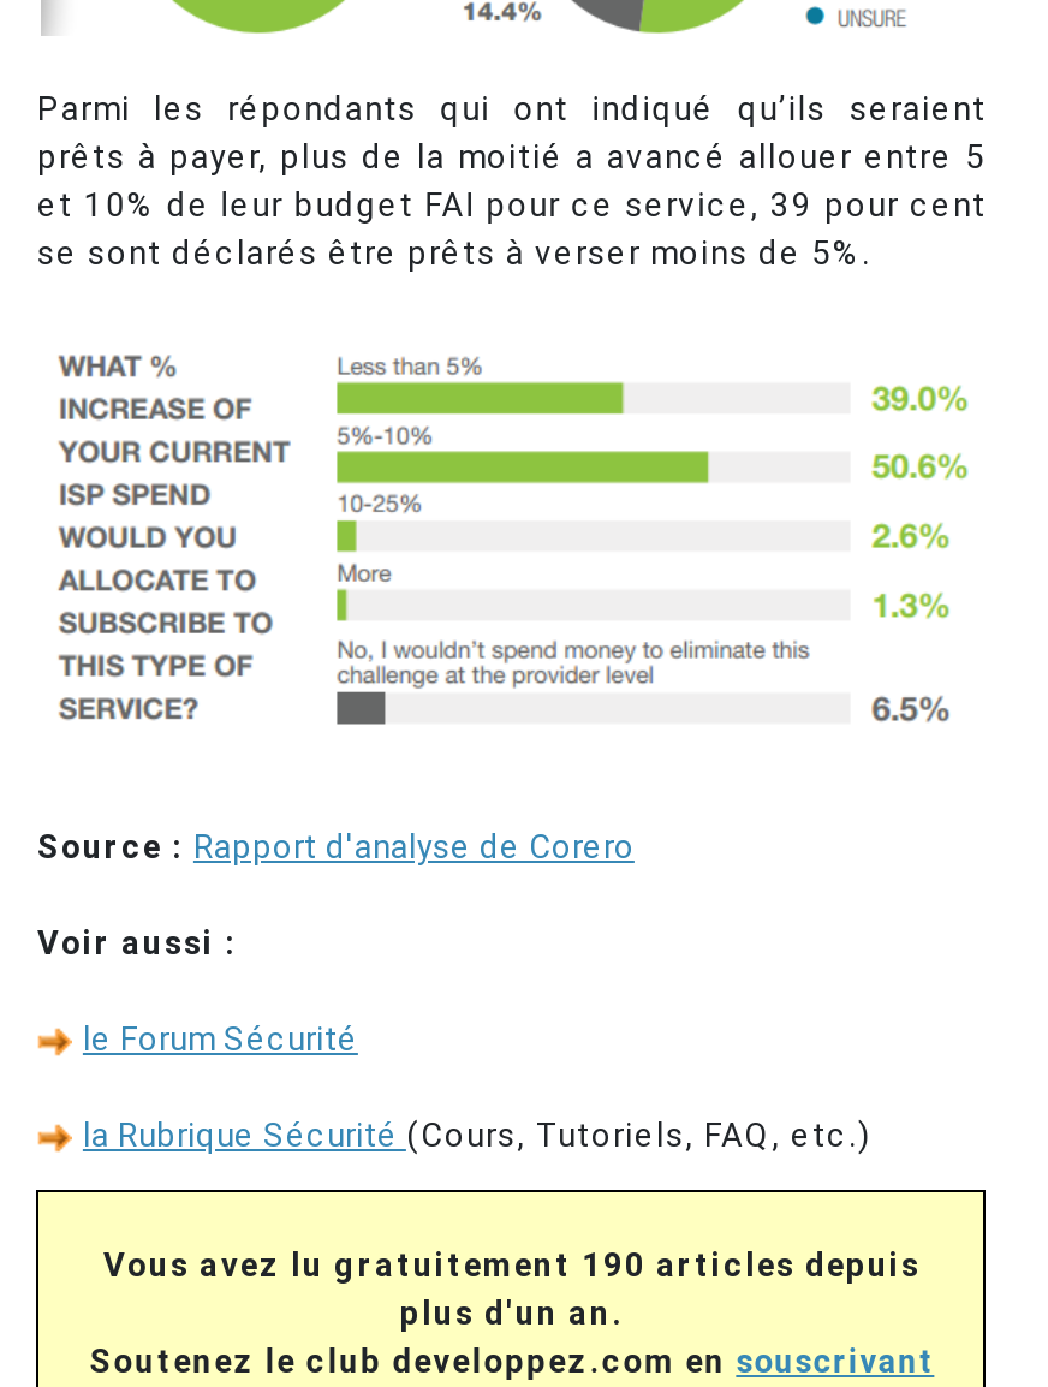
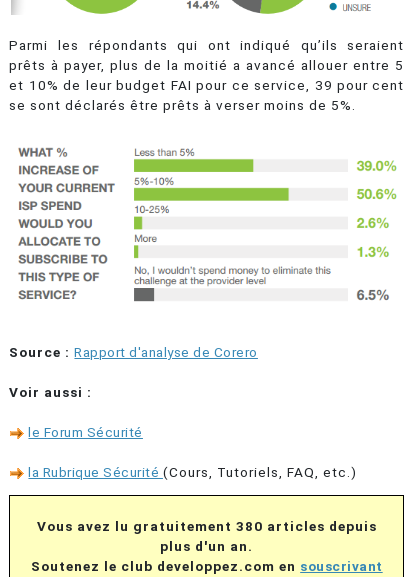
- Vous avez lu gratuitement 190 articles depuis
+ Vous avez lu gratuitement 380 articles depuis
